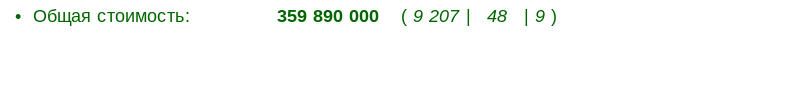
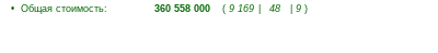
- 359 890 000
+ 360 558 000

- (9 207
+ (9 169
